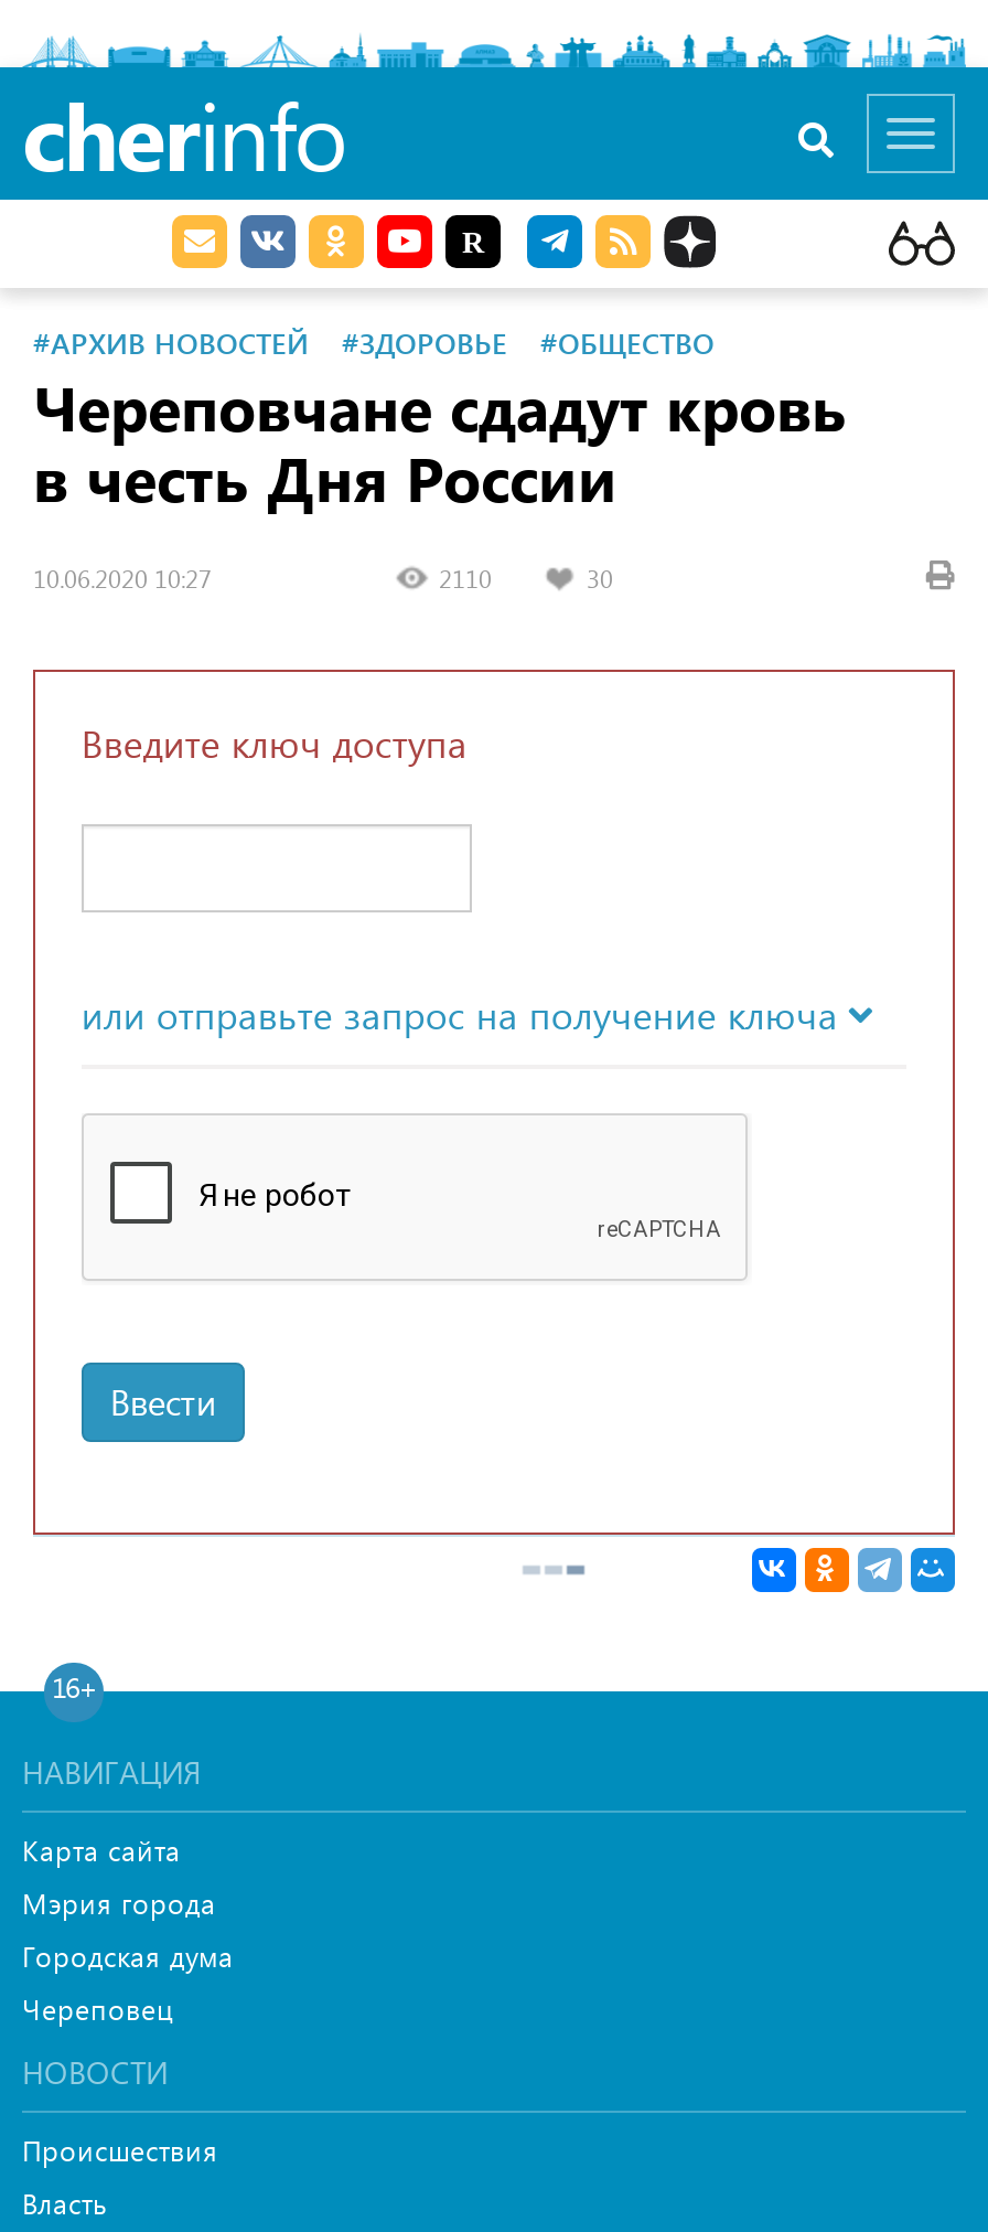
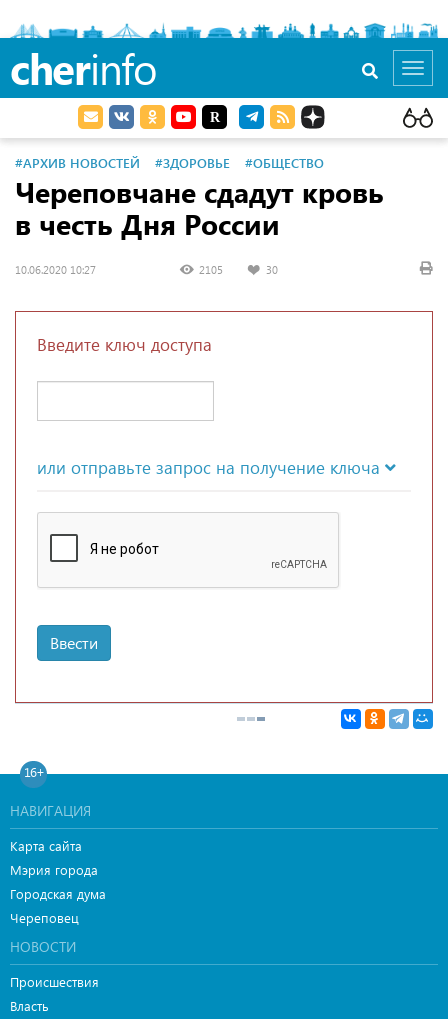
- 2110
+ 2105
